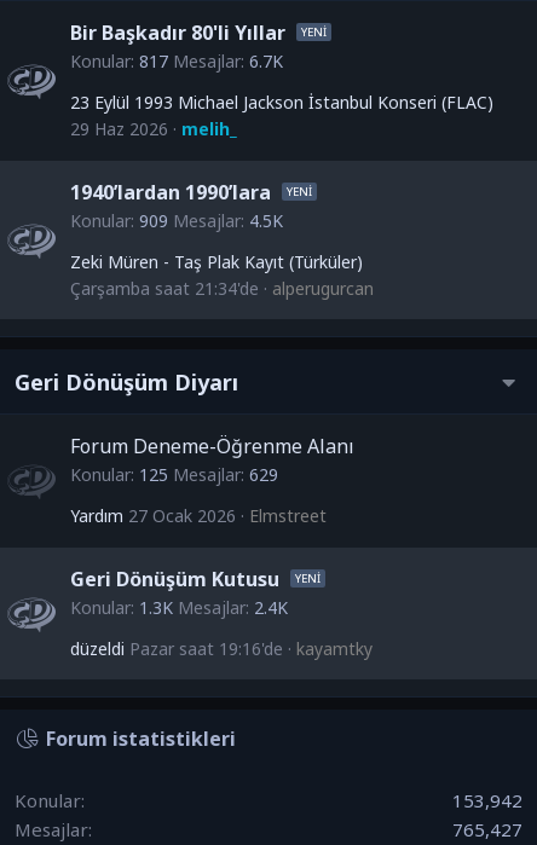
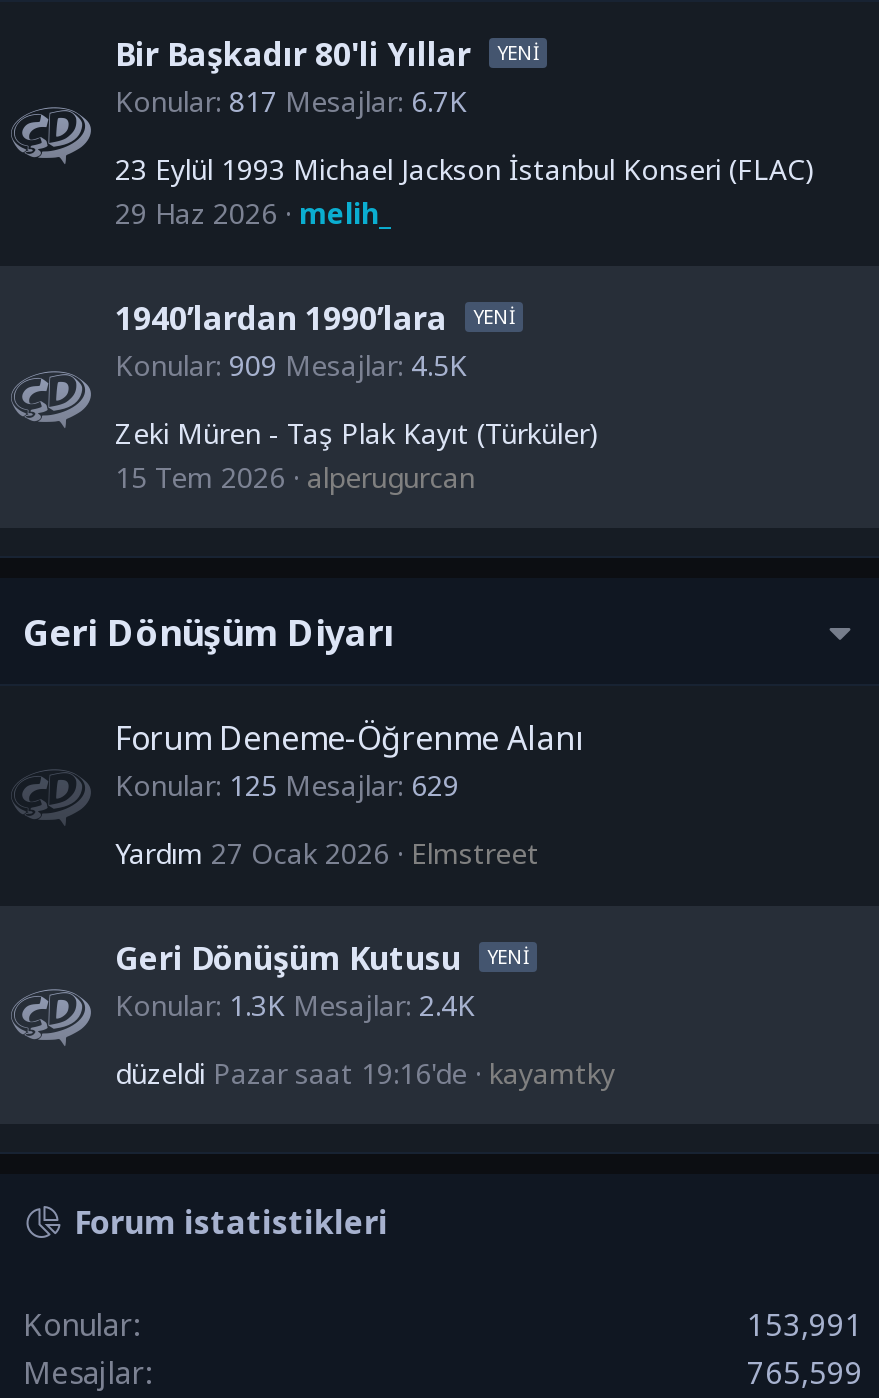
- Çarşamba saat 21:34'de alperugurcan
+ 15 Tem 2026 alperugurcan

- 153,942
+ 153,991

- 765,427
+ 765,599
